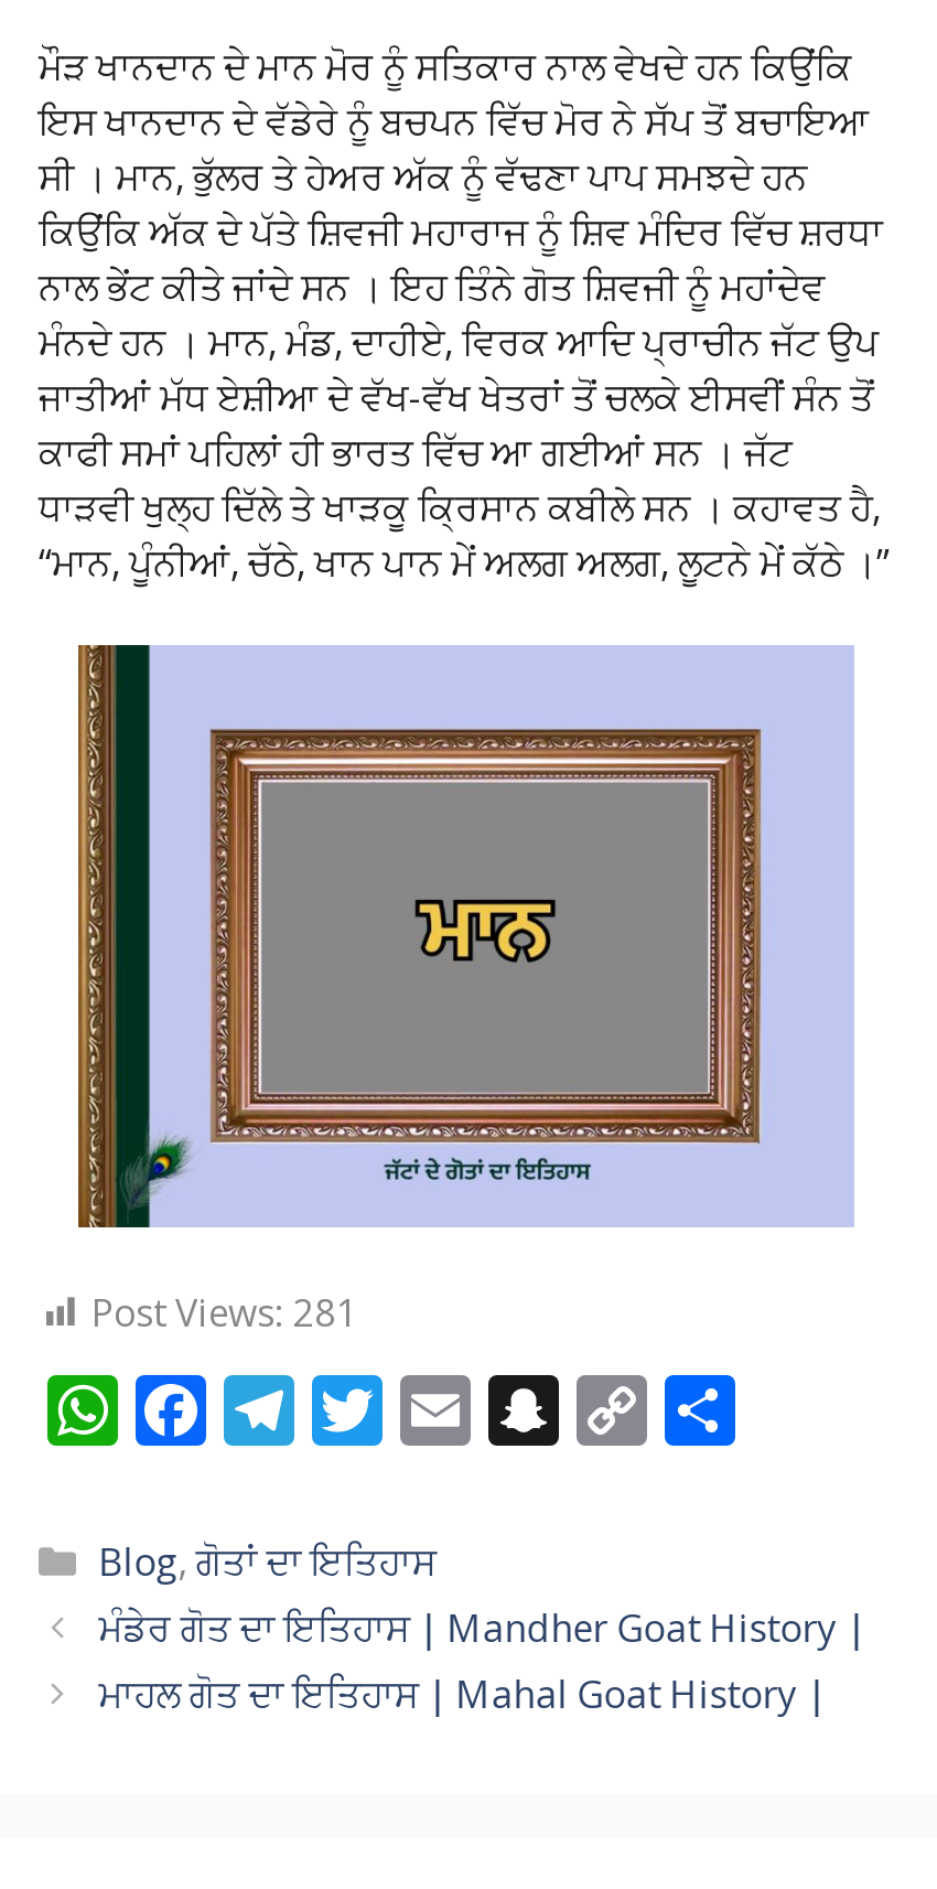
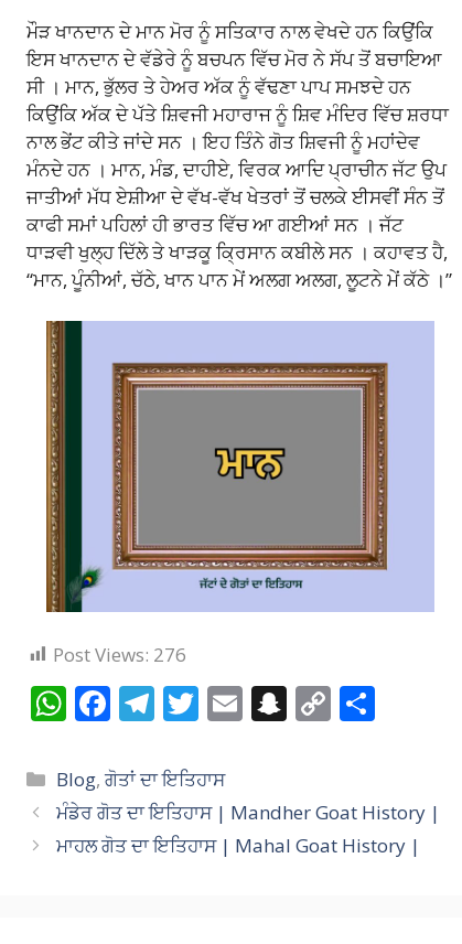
- Post Views: 281
+ Post Views: 276
